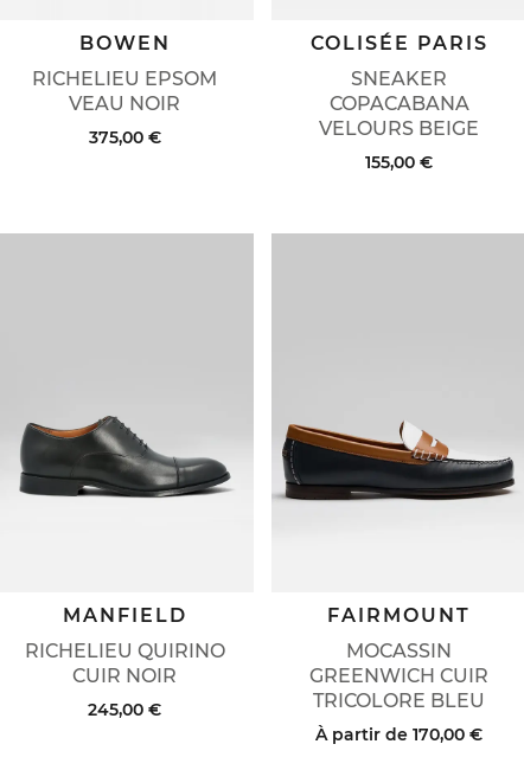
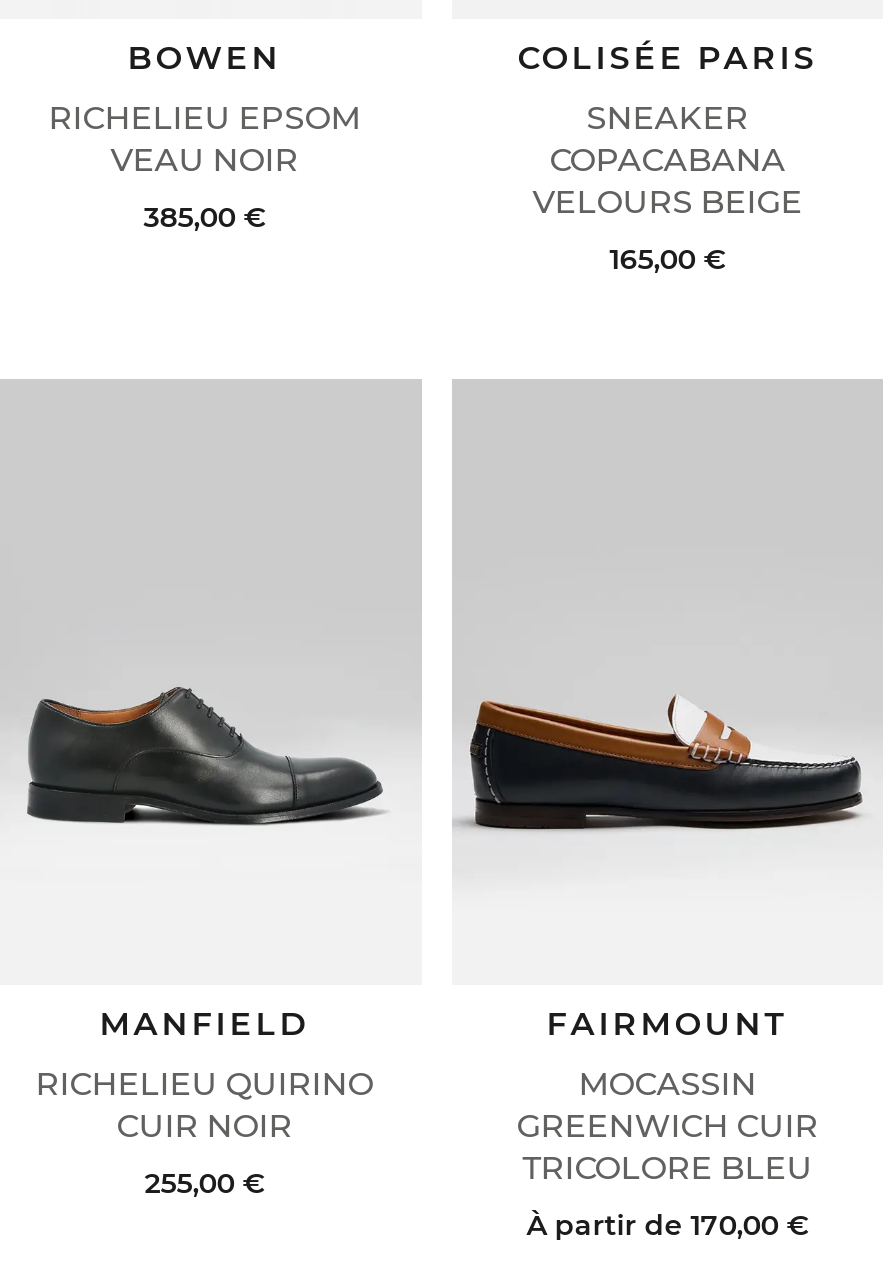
- 375,00 €
+ 385,00 €

- 155,00 €
+ 165,00 €

- 245,00 €
+ 255,00 €
